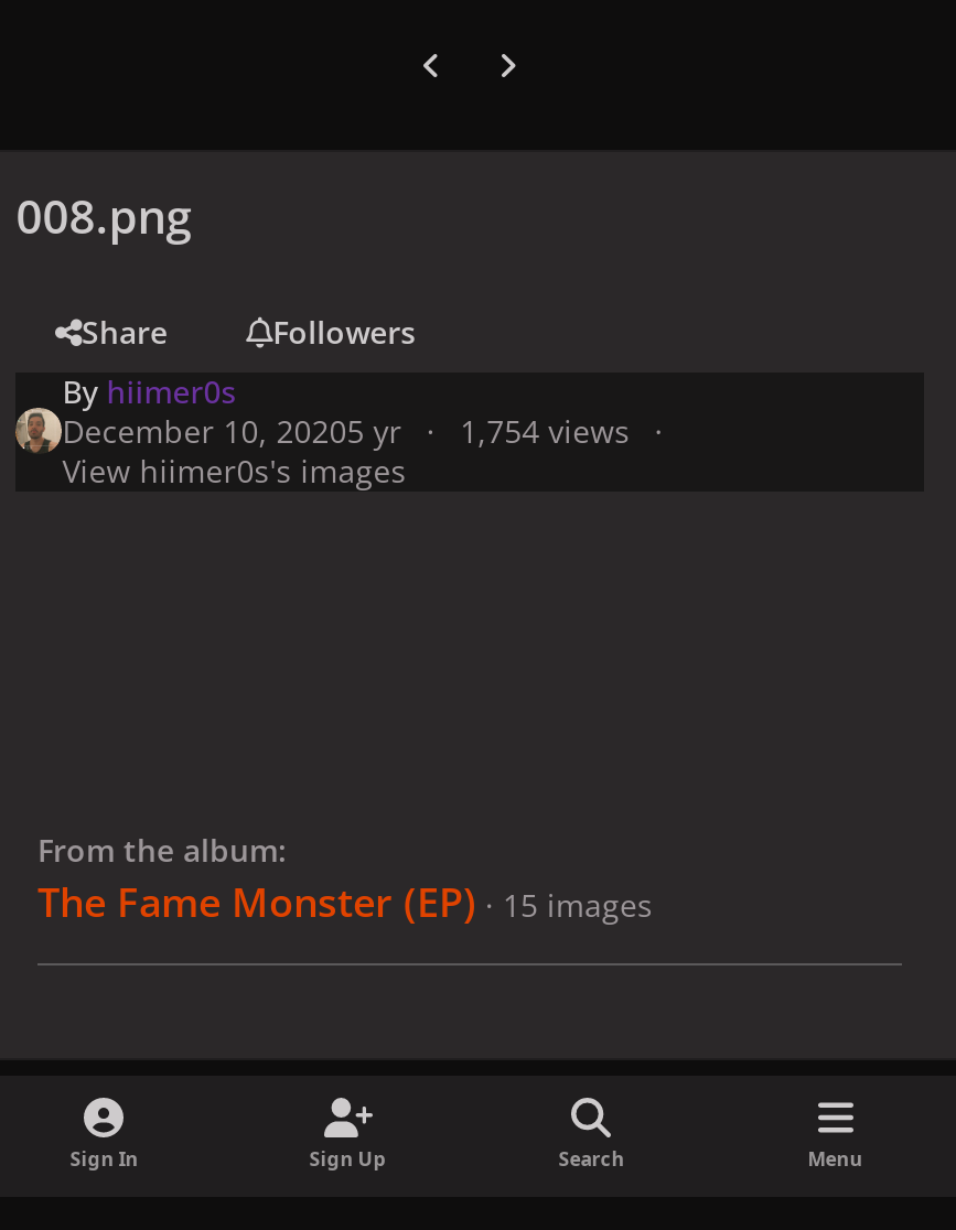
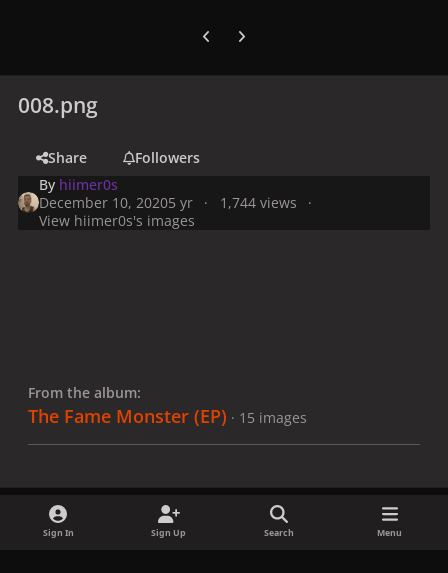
- December 10, 20205 yr 1,754 views
+ December 10, 20205 yr 1,744 views
